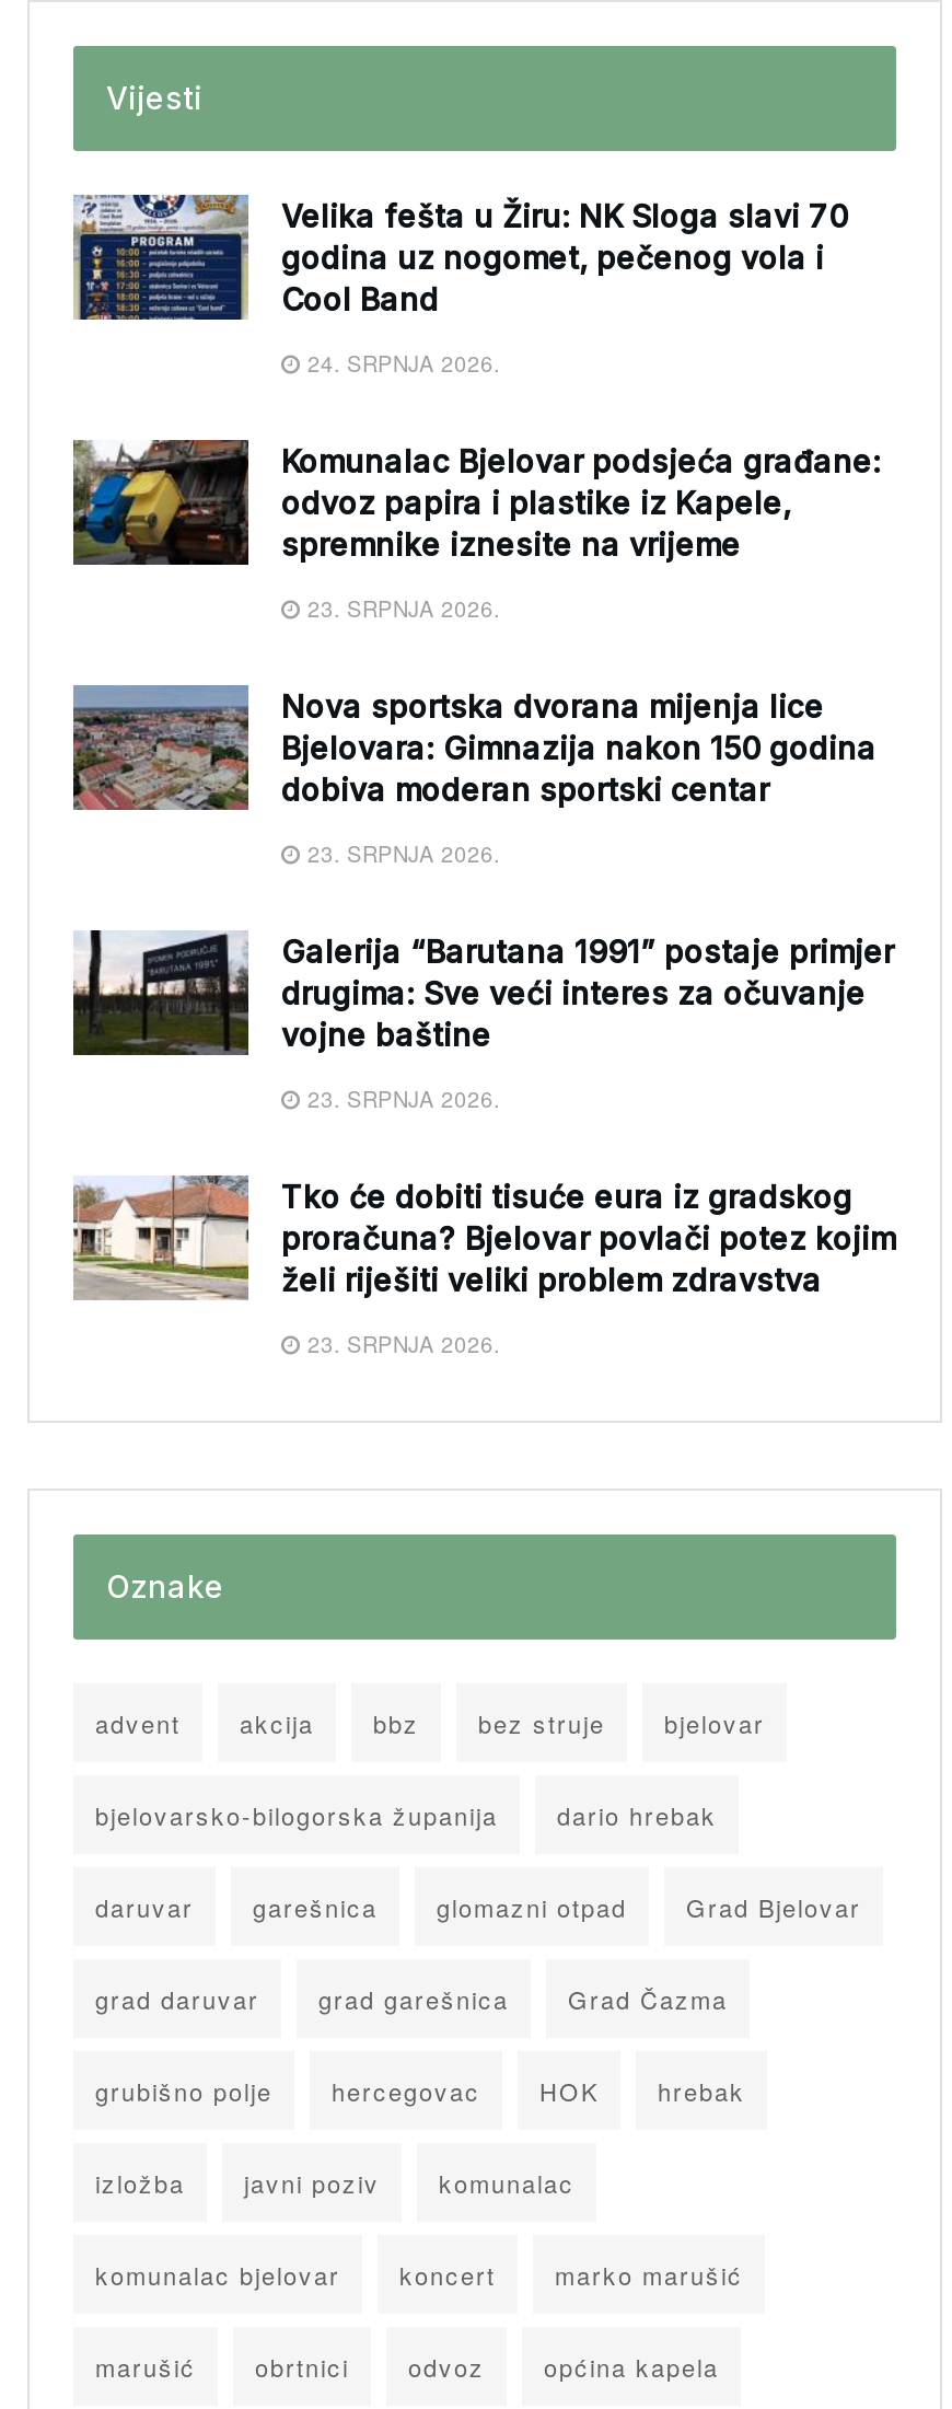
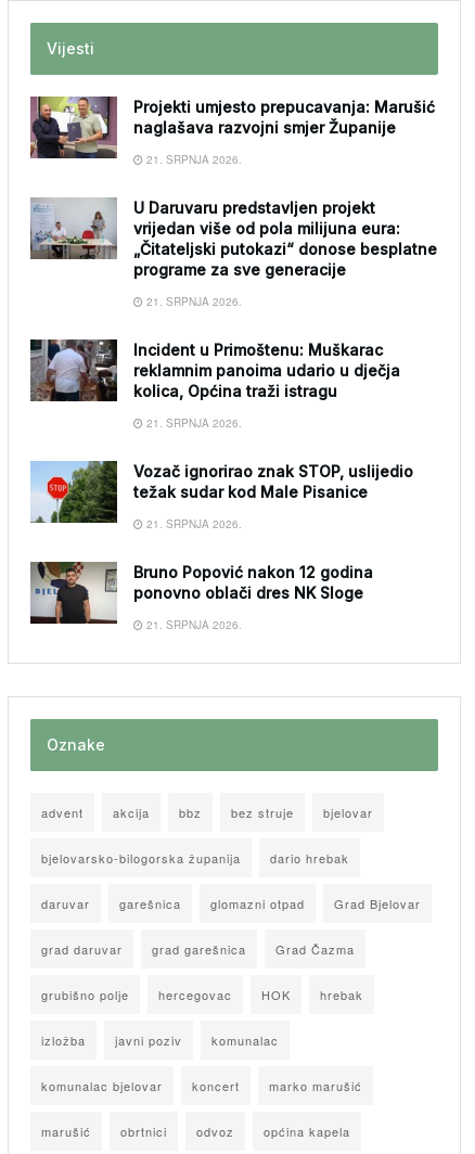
- [image]
- Velika fešta u Žiru: NK Sloga slavi 70
- godina uz nogomet, pečenog vola i
- Cool Band
+ [image]
+ Projekti umjesto prepucavanja: Marušić
+ naglašava razvojni smjer Županije

- 24. SRPNJA 2026.
+ 21. SRPNJA 2026.

- [image]
- Komunalac Bjelovar podsjeća građane:
- odvoz papira i plastike iz Kapele,
- spremnike iznesite na vrijeme
+ [image]
+ U Daruvaru predstavljen projekt
+ vrijedan više od pola milijuna eura:
+ „Čitateljski putokazi“ donose besplatne
+ programe za sve generacije

- 23. SRPNJA 2026.
+ 21. SRPNJA 2026.

- [image]
- Nova sportska dvorana mijenja lice
- Bjelovara: Gimnazija nakon 150 godina
- dobiva moderan sportski centar
+ [image]
+ Incident u Primoštenu: Muškarac
+ reklamnim panoima udario u dječja
+ kolica, Općina traži istragu

- 23. SRPNJA 2026.
+ 21. SRPNJA 2026.

- [image]
- Galerija “Barutana 1991” postaje primjer
- drugima: Sve veći interes za očuvanje
- vojne baštine
+ [image]
+ Vozač ignorirao znak STOP, uslijedio
+ težak sudar kod Male Pisanice

- 23. SRPNJA 2026.
+ 21. SRPNJA 2026.

- [image]
- Tko će dobiti tisuće eura iz gradskog
- proračuna? Bjelovar povlači potez kojim
- želi riješiti veliki problem zdravstva
+ [image]
+ Bruno Popović nakon 12 godina
+ ponovno oblači dres NK Sloge

- 23. SRPNJA 2026.
+ 21. SRPNJA 2026.
